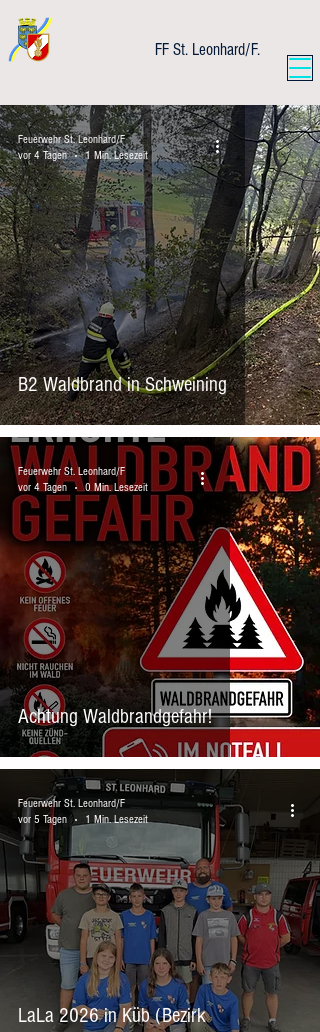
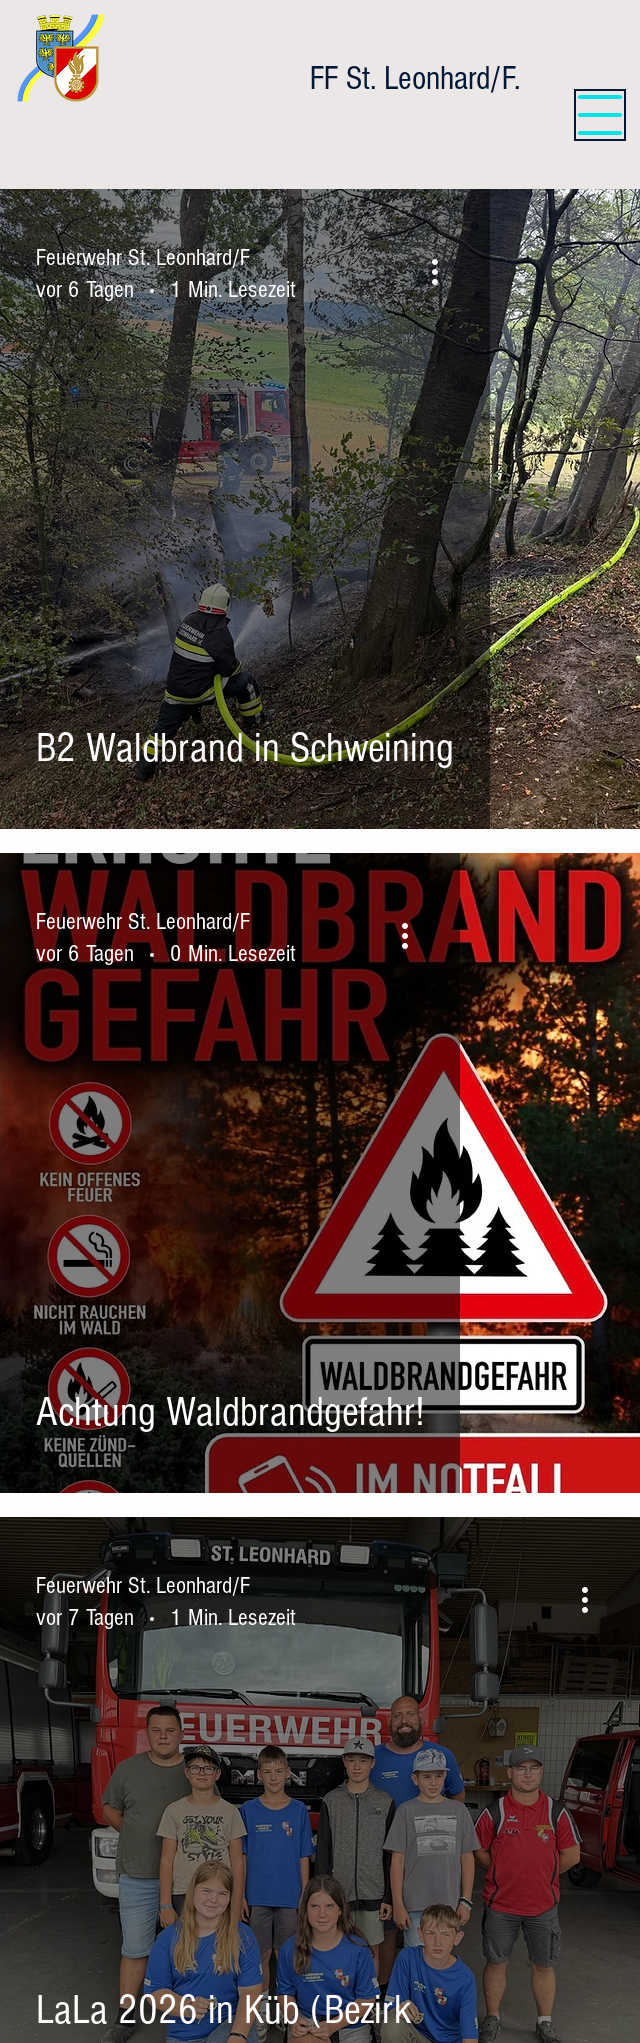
- vor 4 Tagen 1 Min. Lesezeit
+ vor 6 Tagen 1 Min. Lesezeit

- vor 4 Tagen 0 Min. Lesezeit
+ vor 6 Tagen 0 Min. Lesezeit

- vor 5 Tagen 1 Min. Lesezeit
+ vor 7 Tagen 1 Min. Lesezeit
